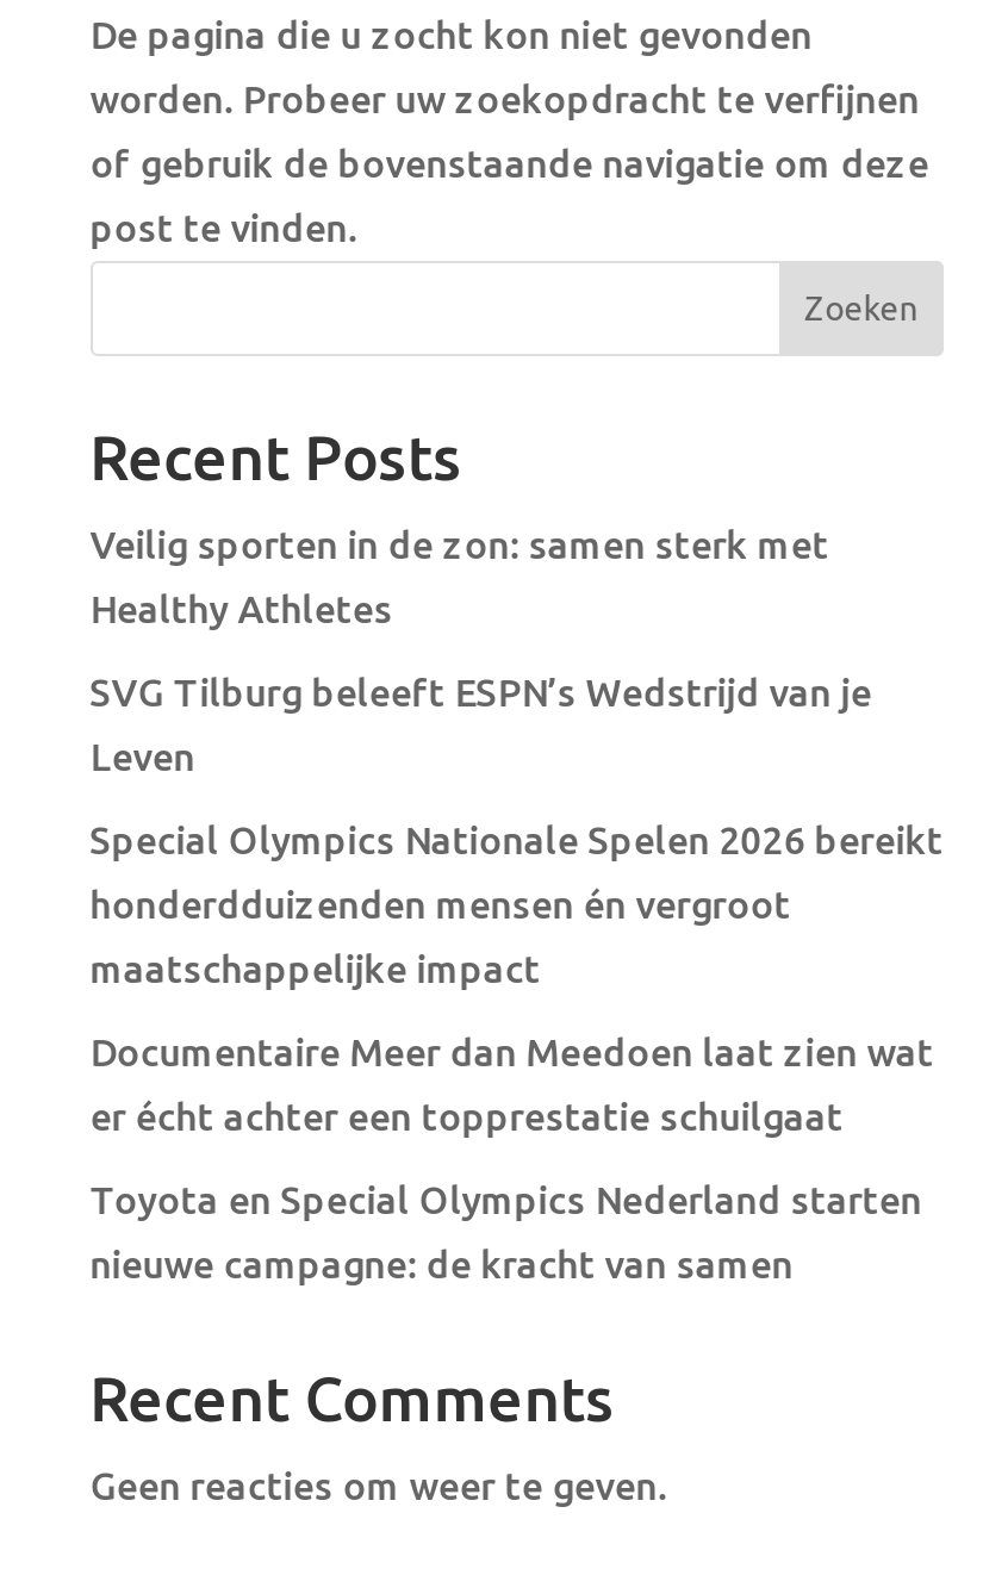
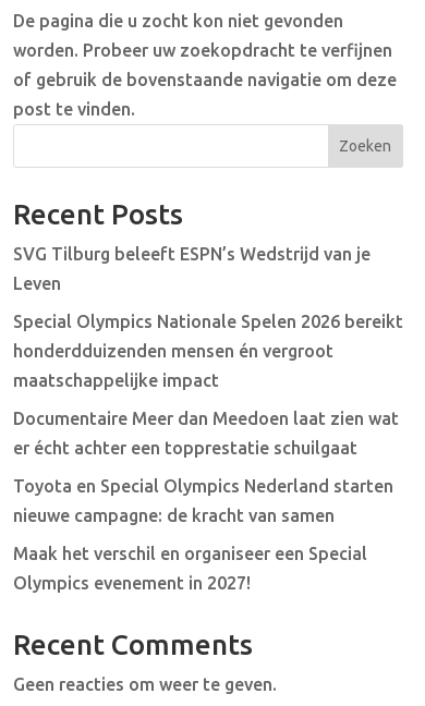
- Veilig sporten in de zon: samen sterk met
- Healthy Athletes

moved up: SVG Tilburg beleeft ESPN’s Wedstrijd van je | Leven | Special Olympics Nationale Spelen 2026 bereikt | ... | Toyota en Special Olympics Nederland starten | nieuwe campagne: de kracht van samen

+ Maak het verschil en organiseer een Special
+ Olympics evenement in 2027!
